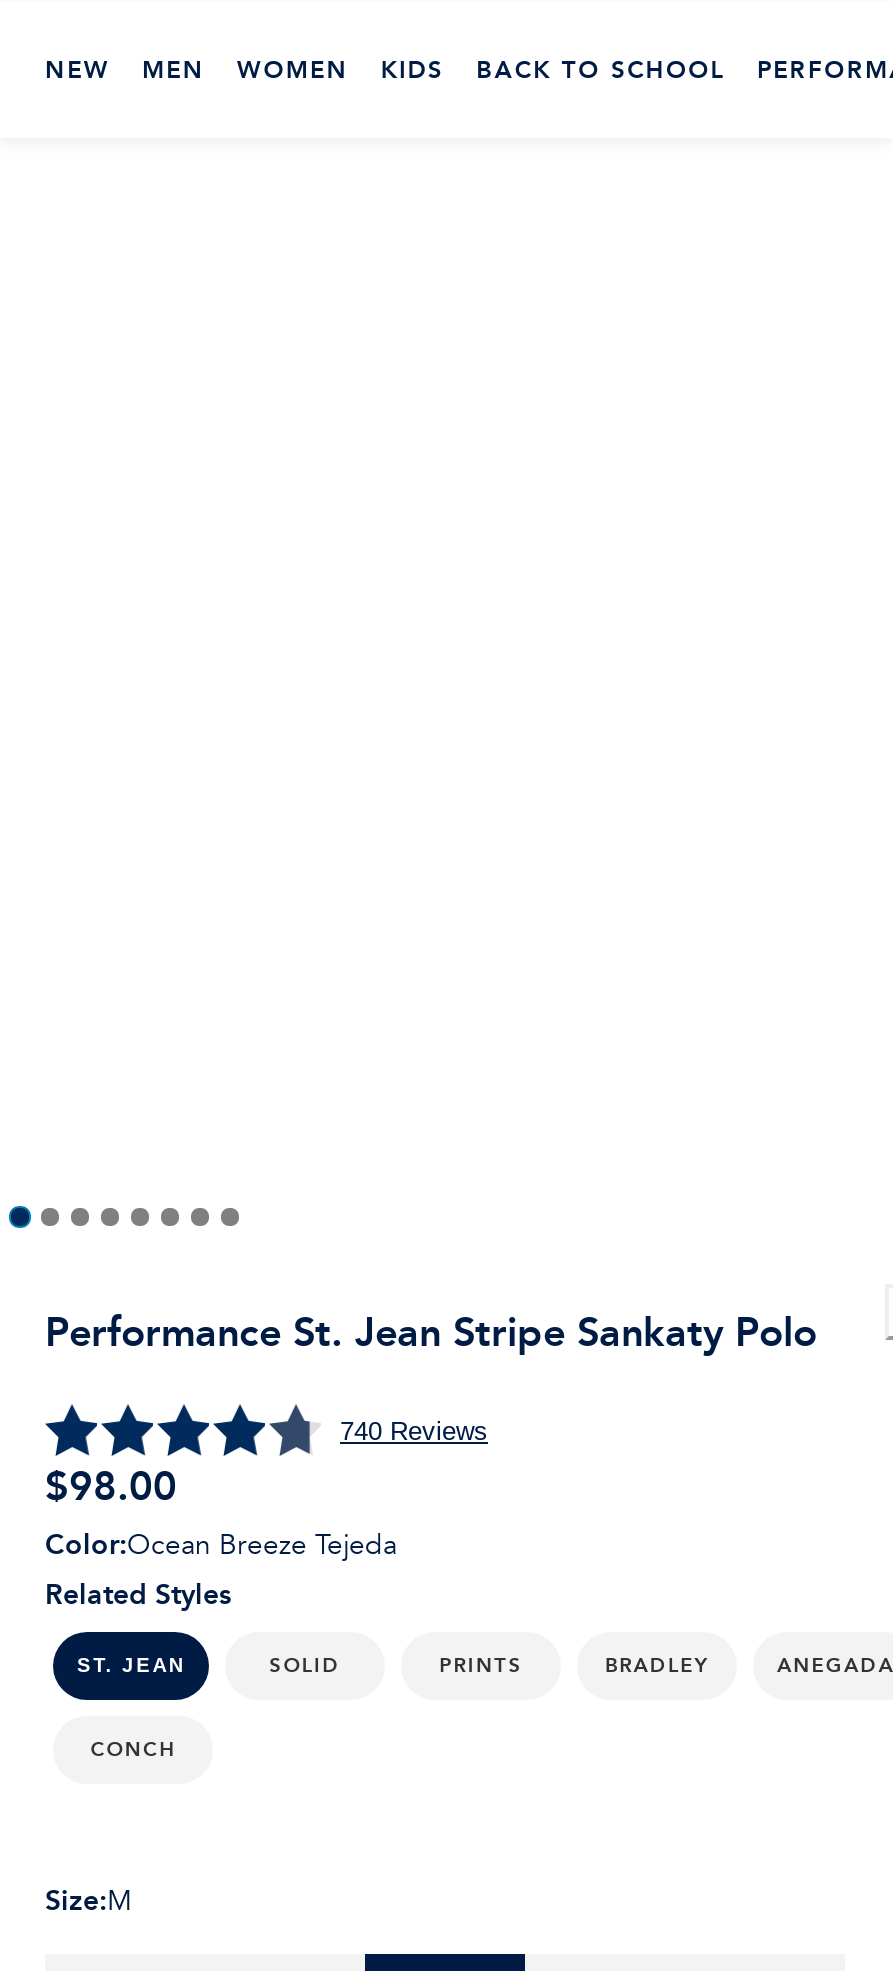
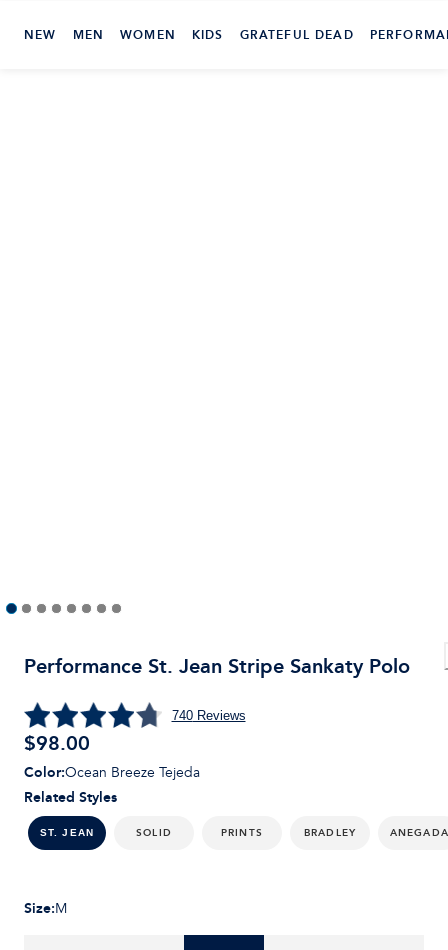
- BACK TO SCHOOL
+ GRATEFUL DEAD

- CONCH
